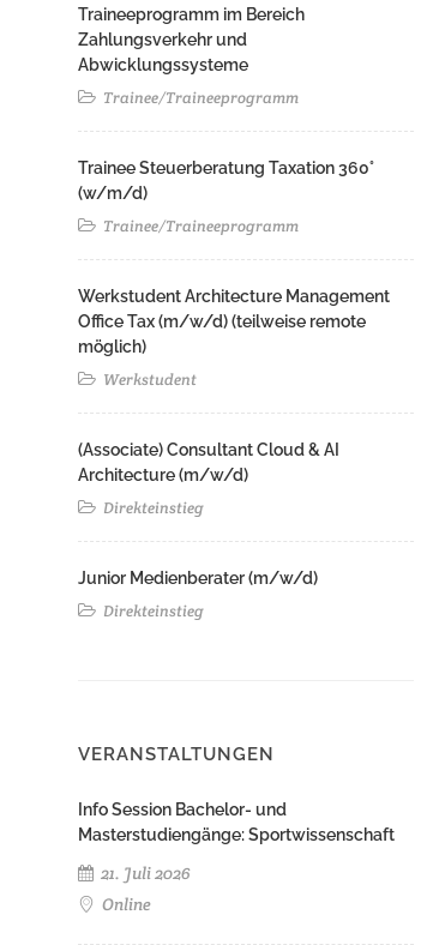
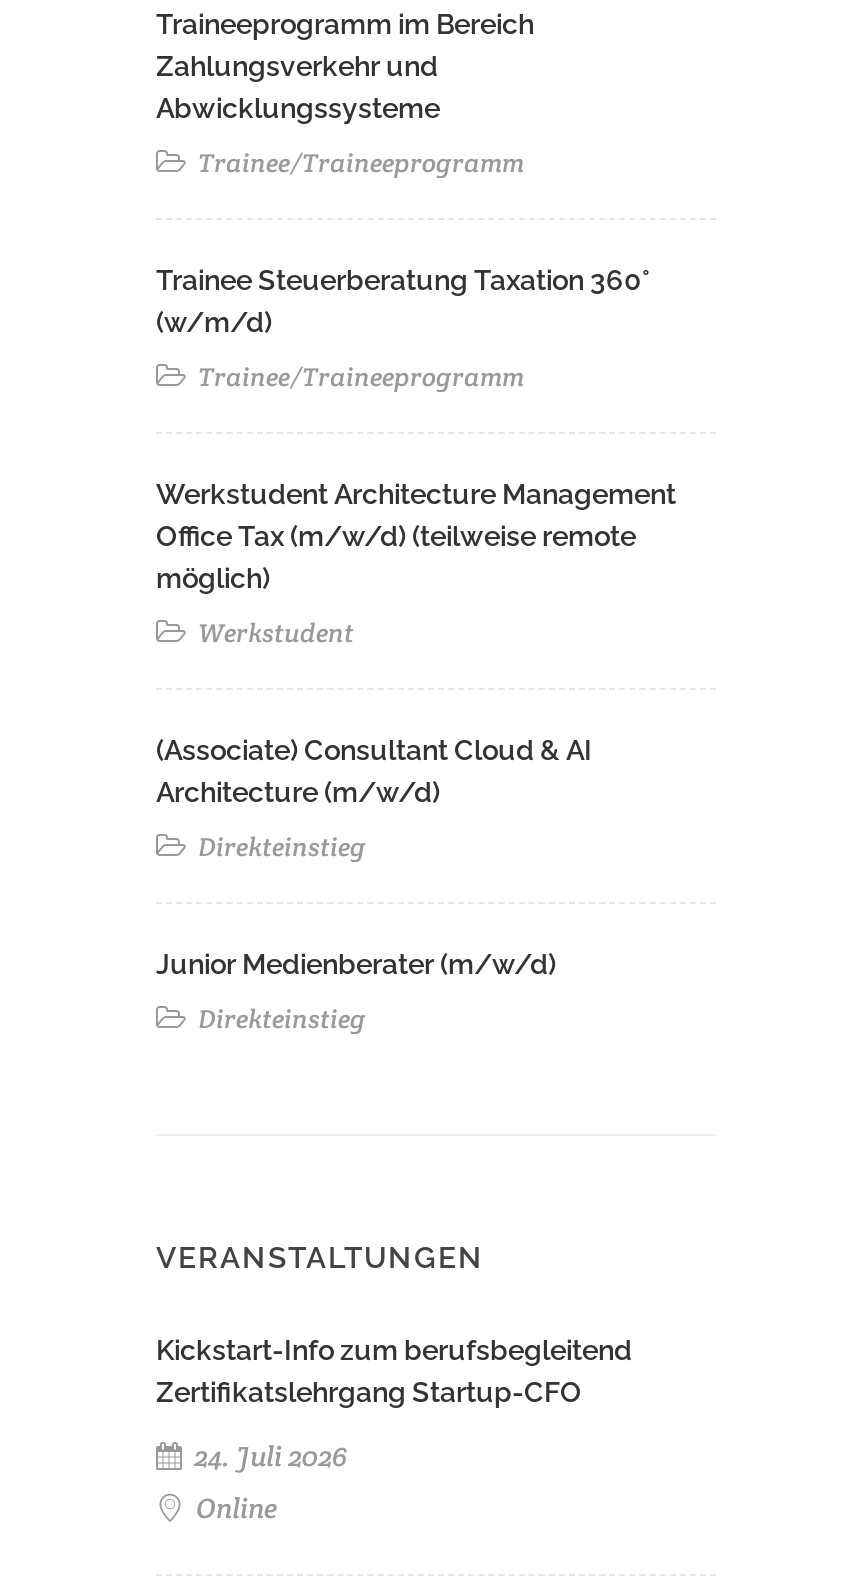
- Info Session Bachelor- und
- Masterstudiengänge: Sportwissenschaft
+ Kickstart-Info zum berufsbegleitend
+ Zertifikatslehrgang Startup-CFO

- 21. Juli 2026
+ 24. Juli 2026
